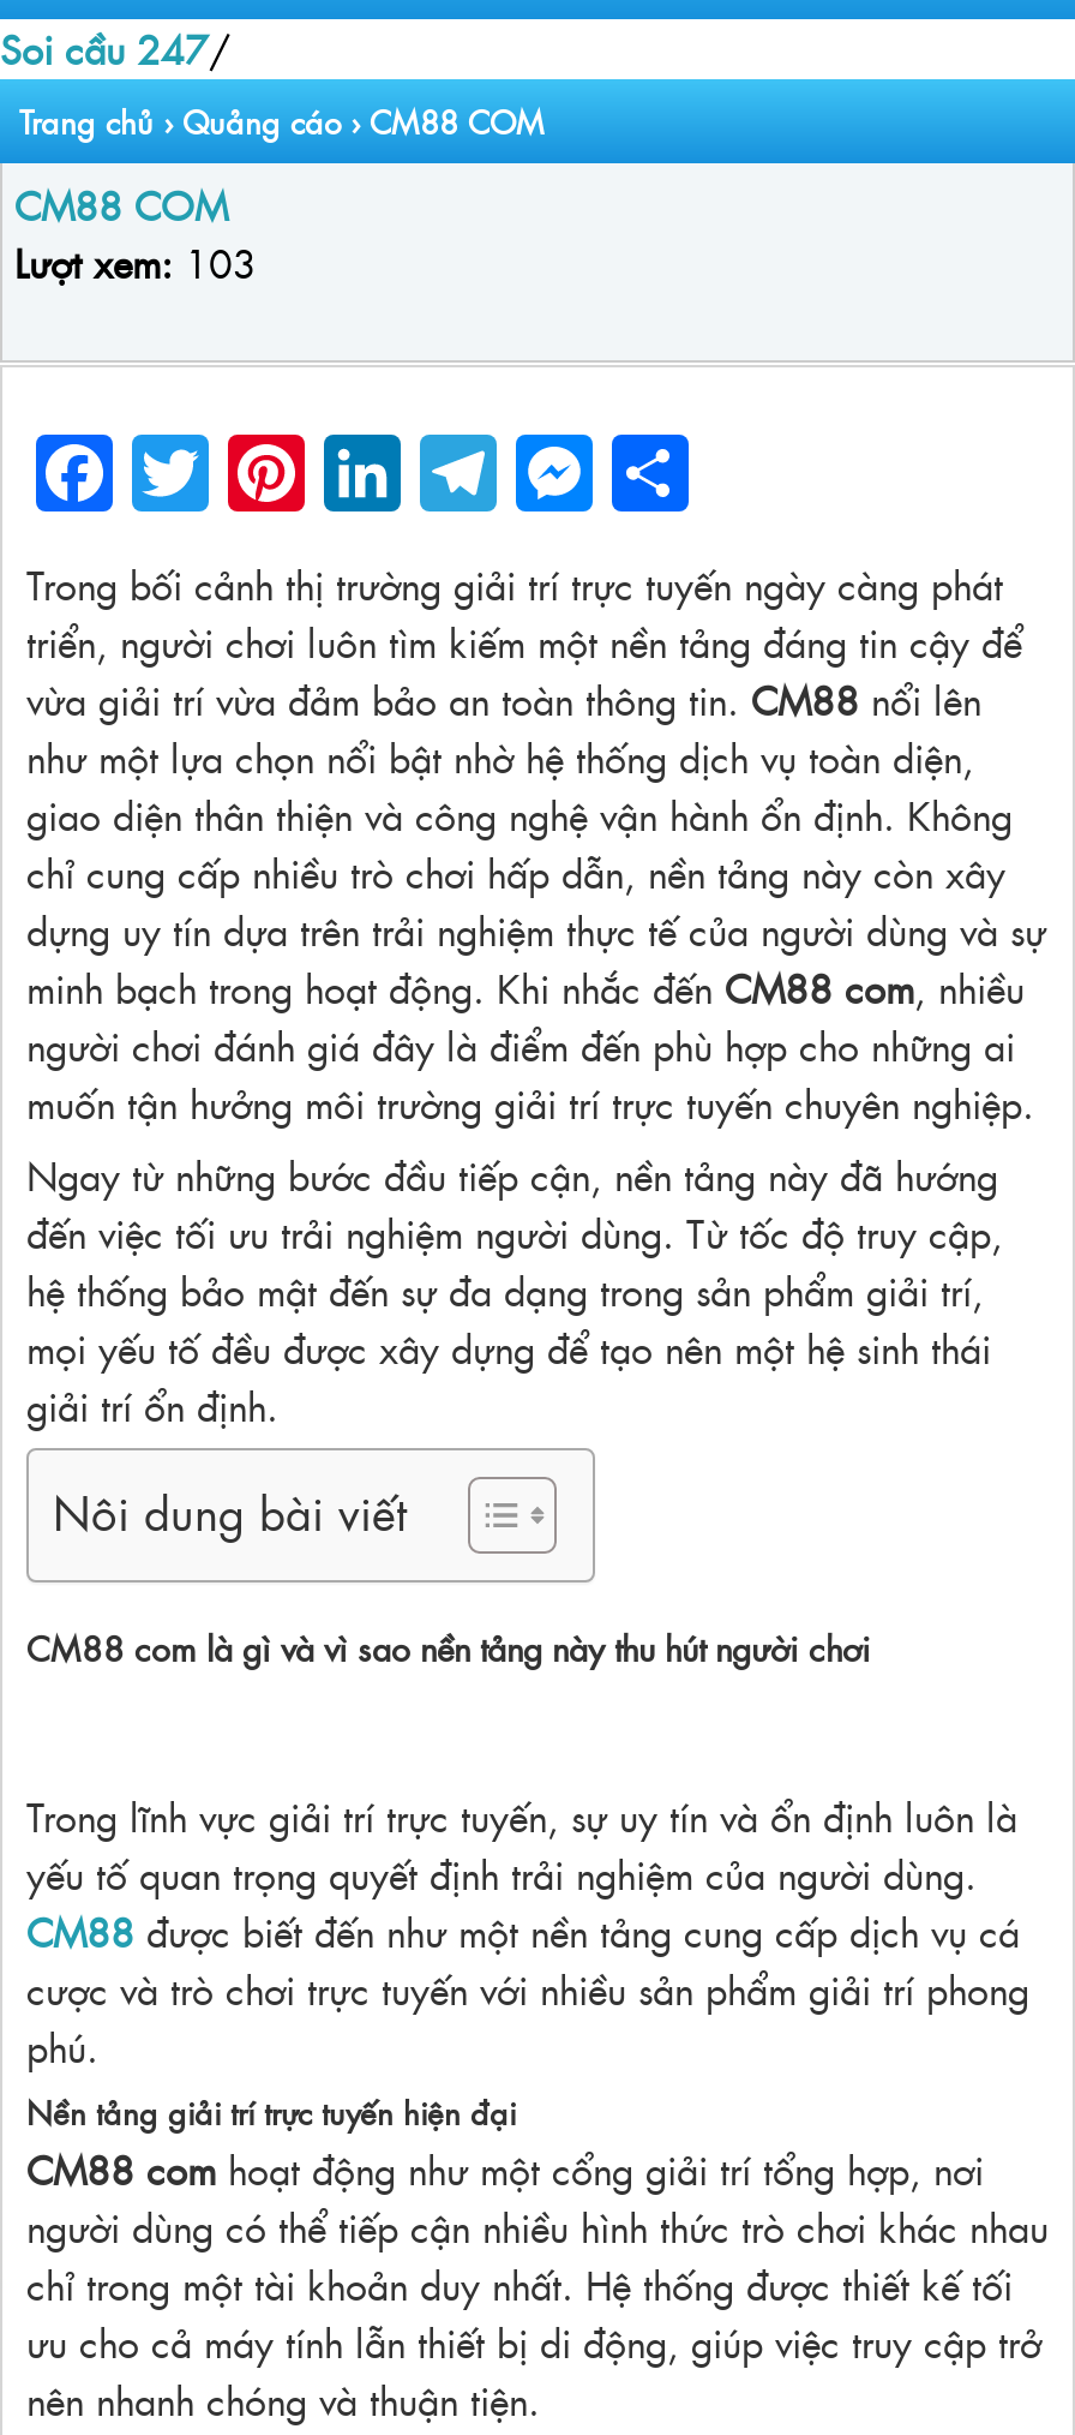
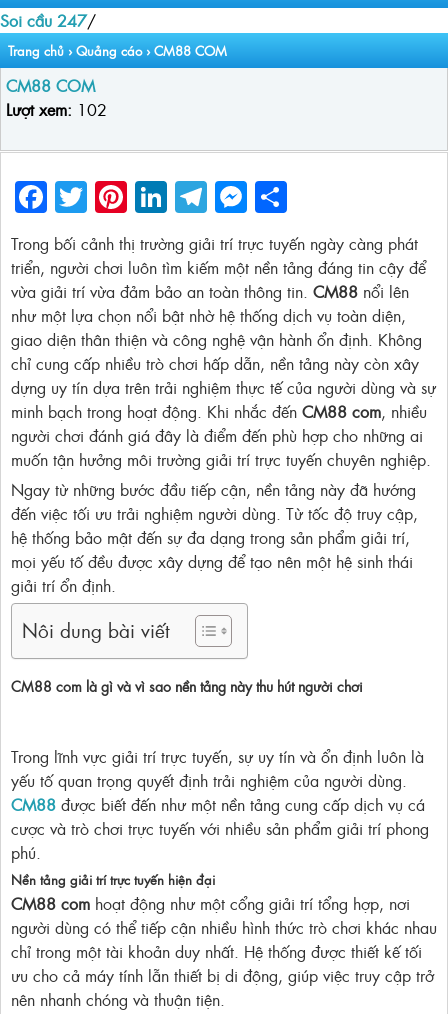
- Lượt xem: 103
+ Lượt xem: 102
